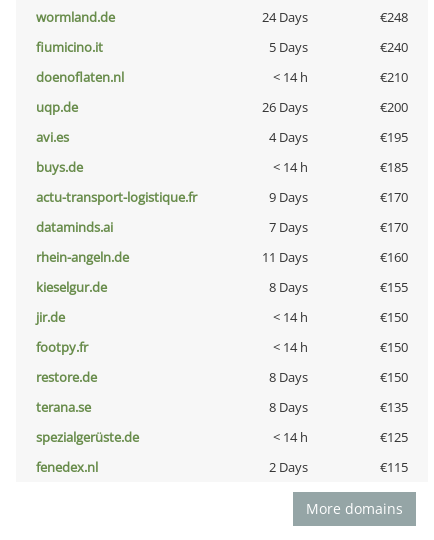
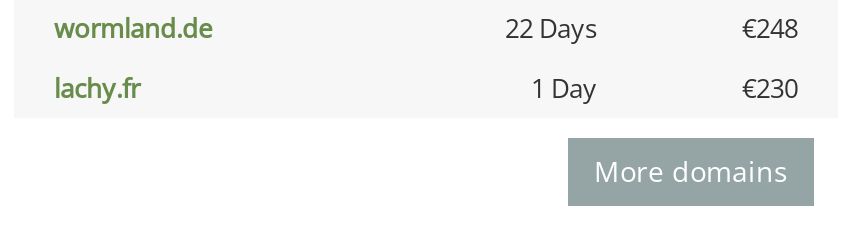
- 24 Days
+ 22 Days

- fiumicino.it
- 5 Days
- €240
- doenoflaten.nl
- < 14 h
- €210
- uqp.de
- 26 Days
- €200
- avi.es
- 4 Days
- €195
- buys.de
- < 14 h
- €185
- actu-transport-logistique.fr
- 9 Days
- €170
- dataminds.ai
- 7 Days
- €170
- rhein-angeln.de
- 11 Days
- €160
- kieselgur.de
- 8 Days
- €155
- jir.de
- < 14 h
- €150
- footpy.fr
- < 14 h
- €150
- restore.de
- 8 Days
- €150
- terana.se
- 8 Days
- €135
- spezialgerüste.de
- < 14 h
- €125
- fenedex.nl
- 2 Days
- €115
+ lachy.fr
+ 1 Day
+ €230
